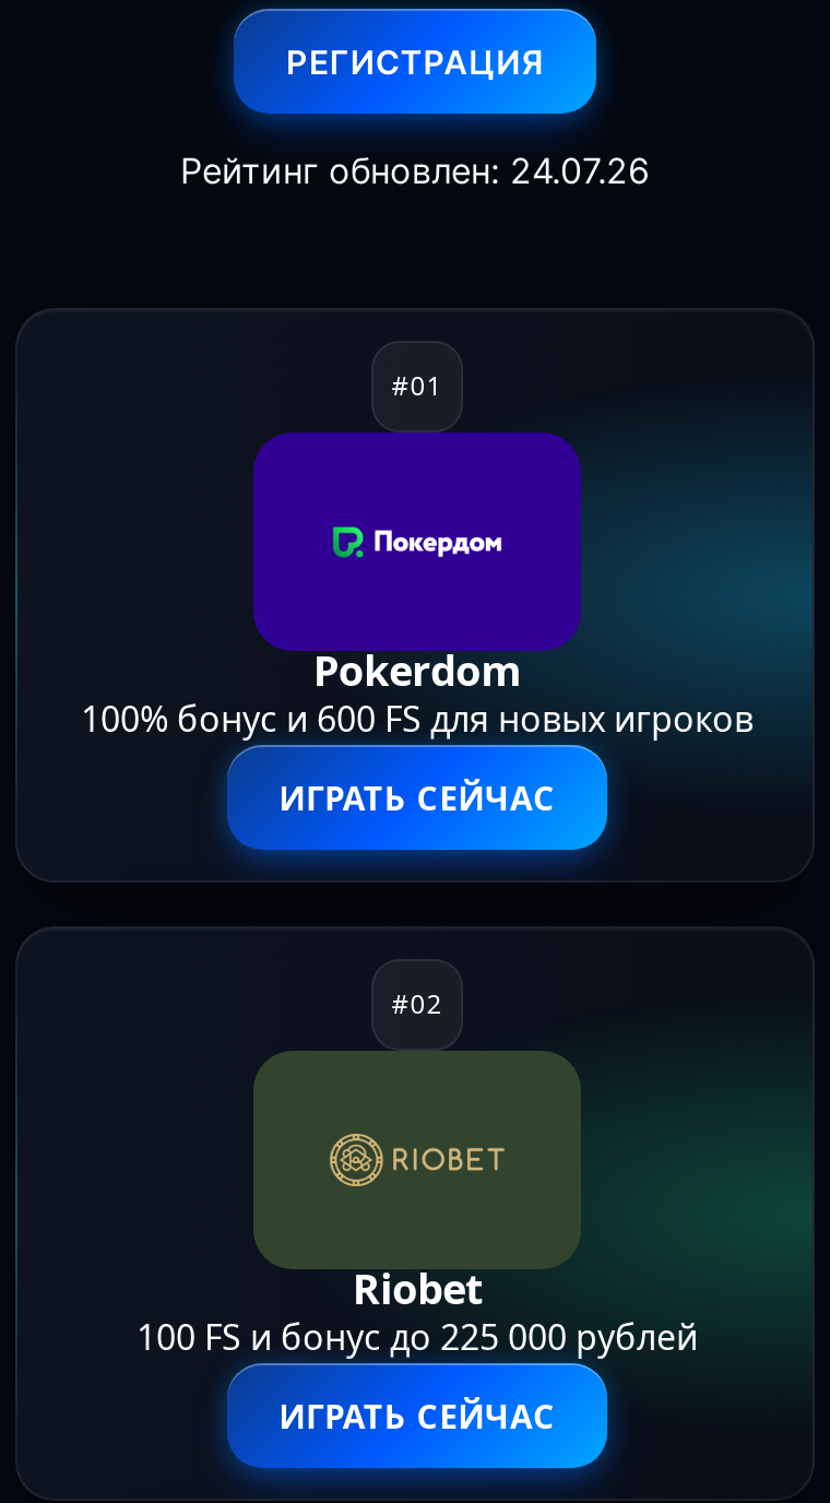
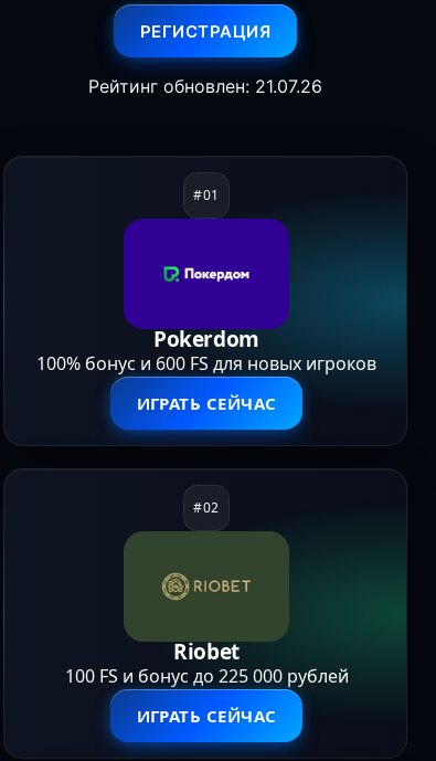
- Рейтинг обновлен: 24.07.26
+ Рейтинг обновлен: 21.07.26
